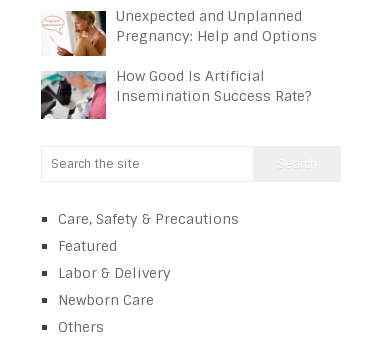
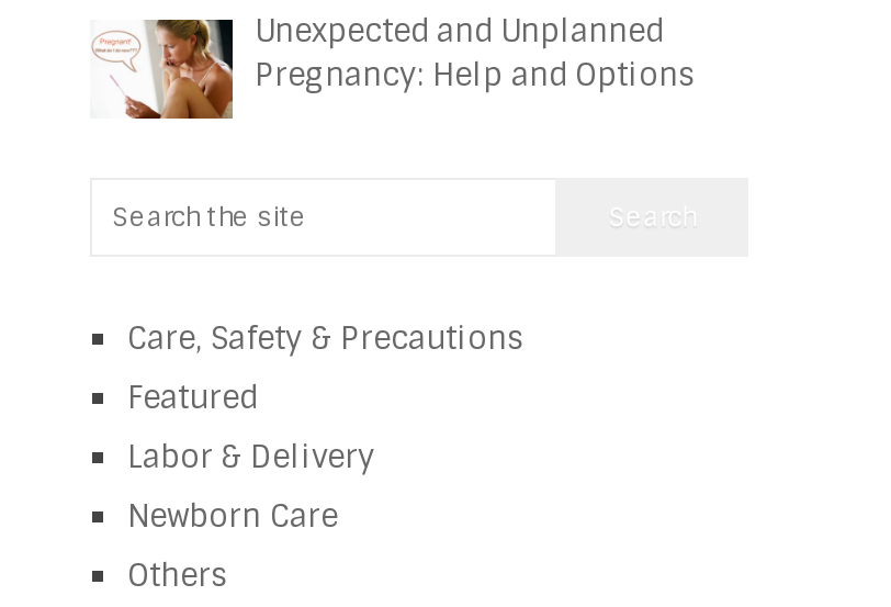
- [image]
- How Good Is Artificial
- Insemination Success Rate?
